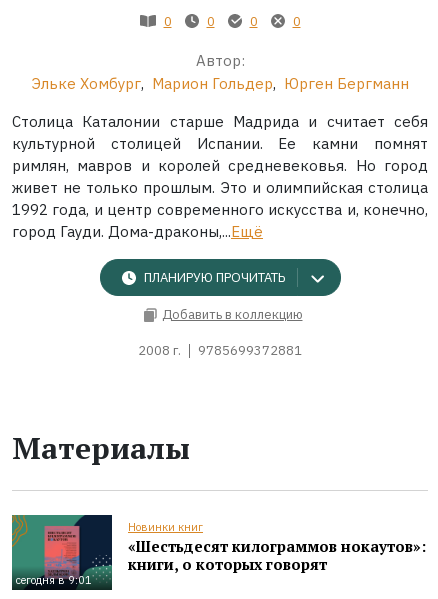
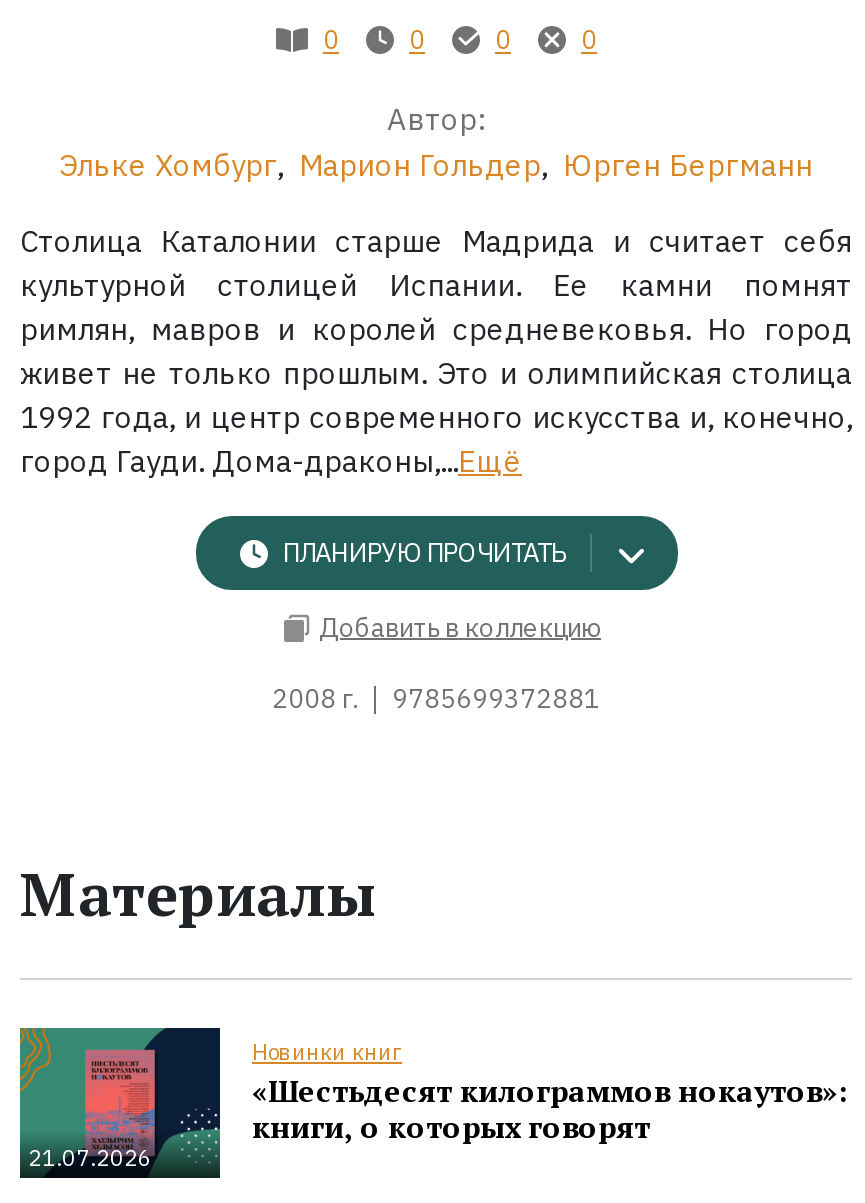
- сегодня в 9:01
+ 21.07.2026
